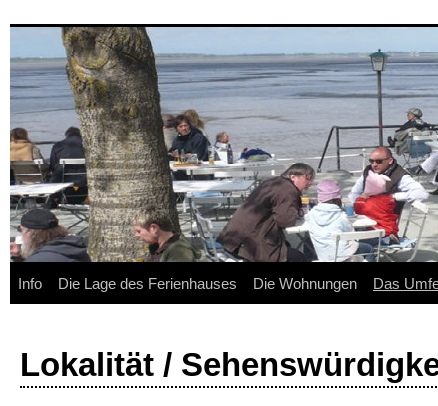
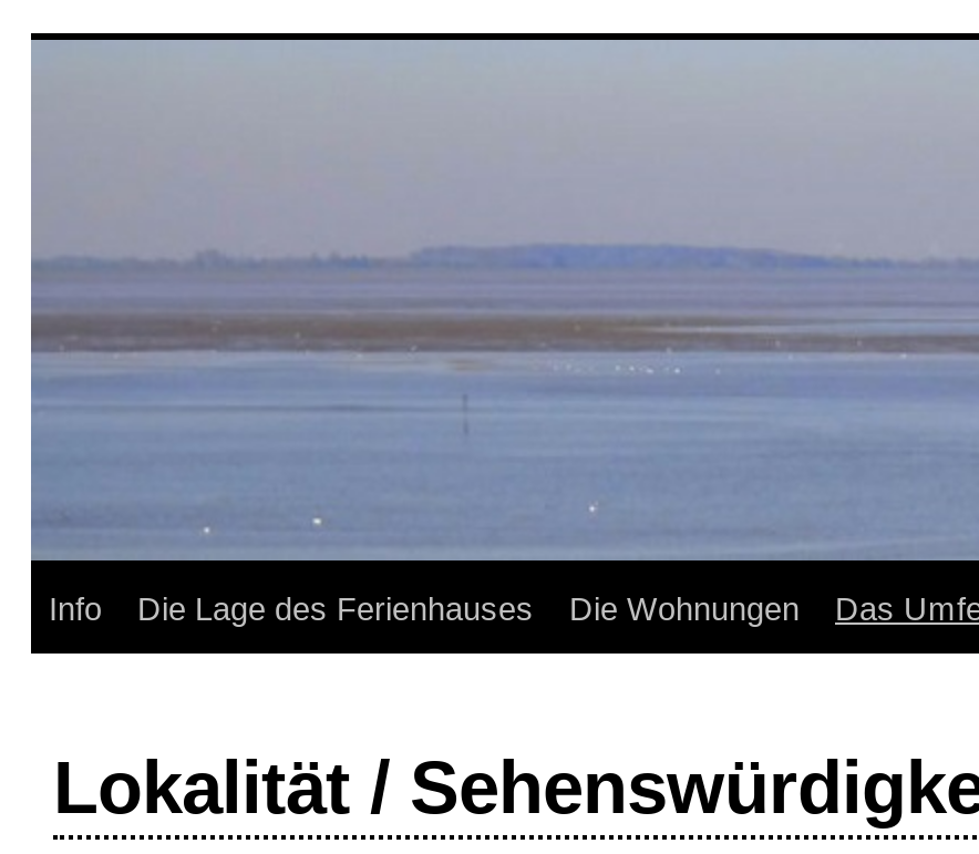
- [image]
+ [image]
